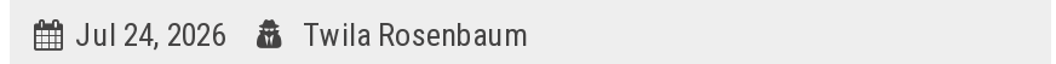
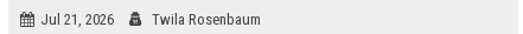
- Jul 24, 2026 Twila Rosenbaum
+ Jul 21, 2026 Twila Rosenbaum
